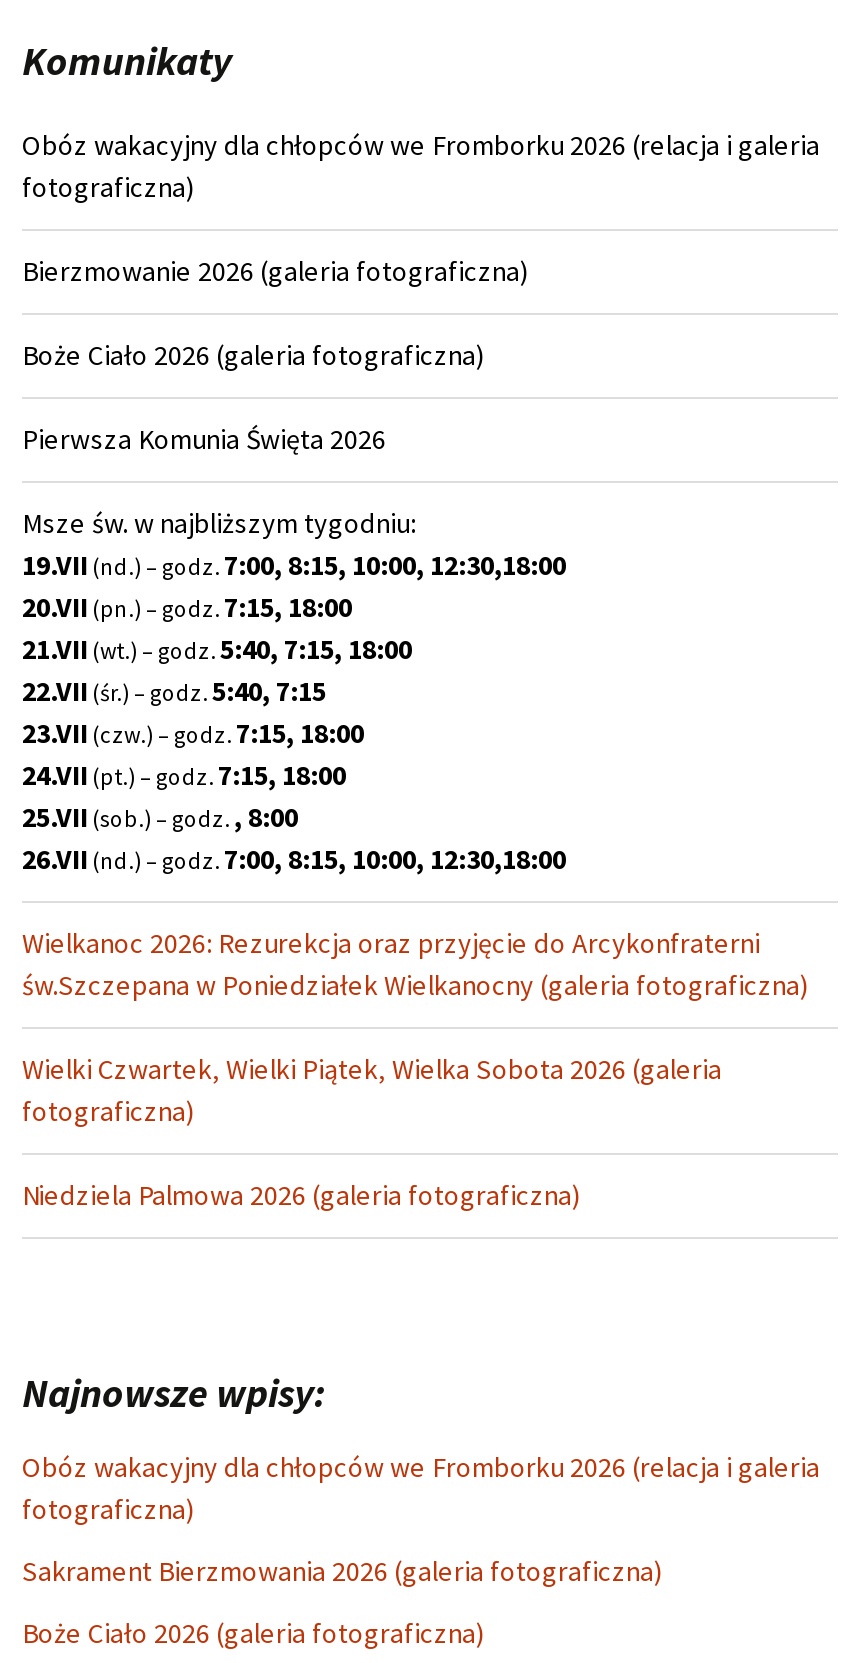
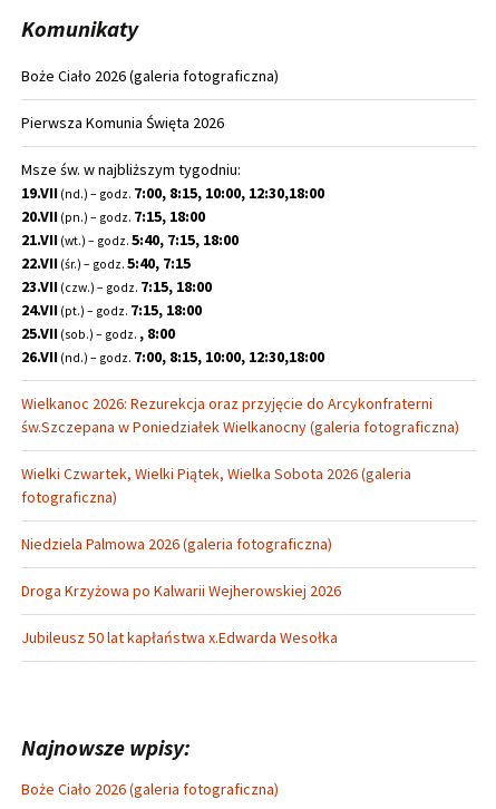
- Obóz wakacyjny dla chłopców we Fromborku 2026 (relacja i galeria
- fotograficzna)
- Bierzmowanie 2026 (galeria fotograficzna)

+ Droga Krzyżowa po Kalwarii Wejherowskiej 2026
+ Jubileusz 50 lat kapłaństwa x.Edwarda Wesołka

- Obóz wakacyjny dla chłopców we Fromborku 2026 (relacja i galeria
- fotograficzna)
- Sakrament Bierzmowania 2026 (galeria fotograficzna)
